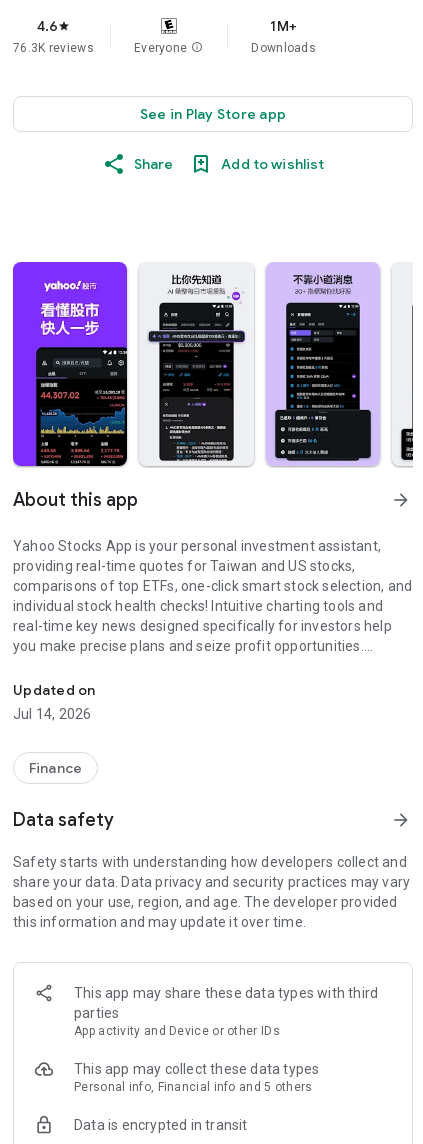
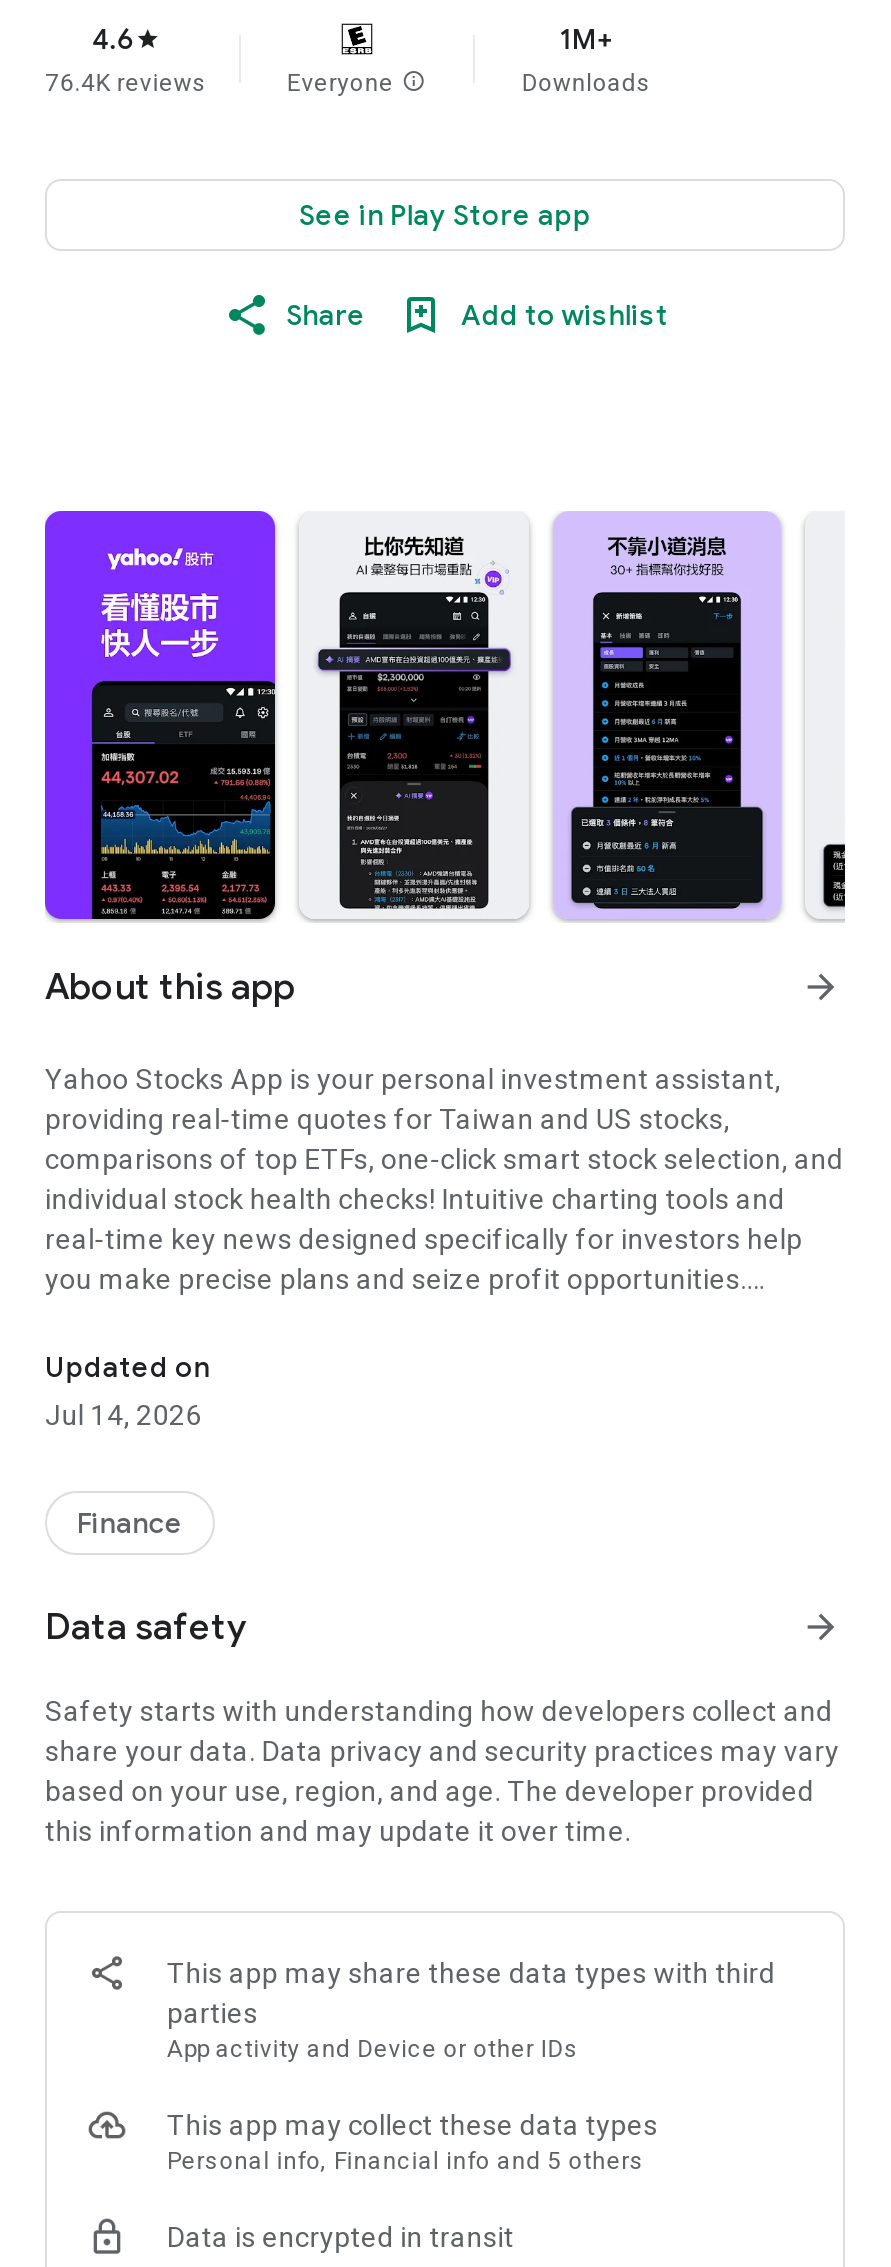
- 76.3K reviews
+ 76.4K reviews
